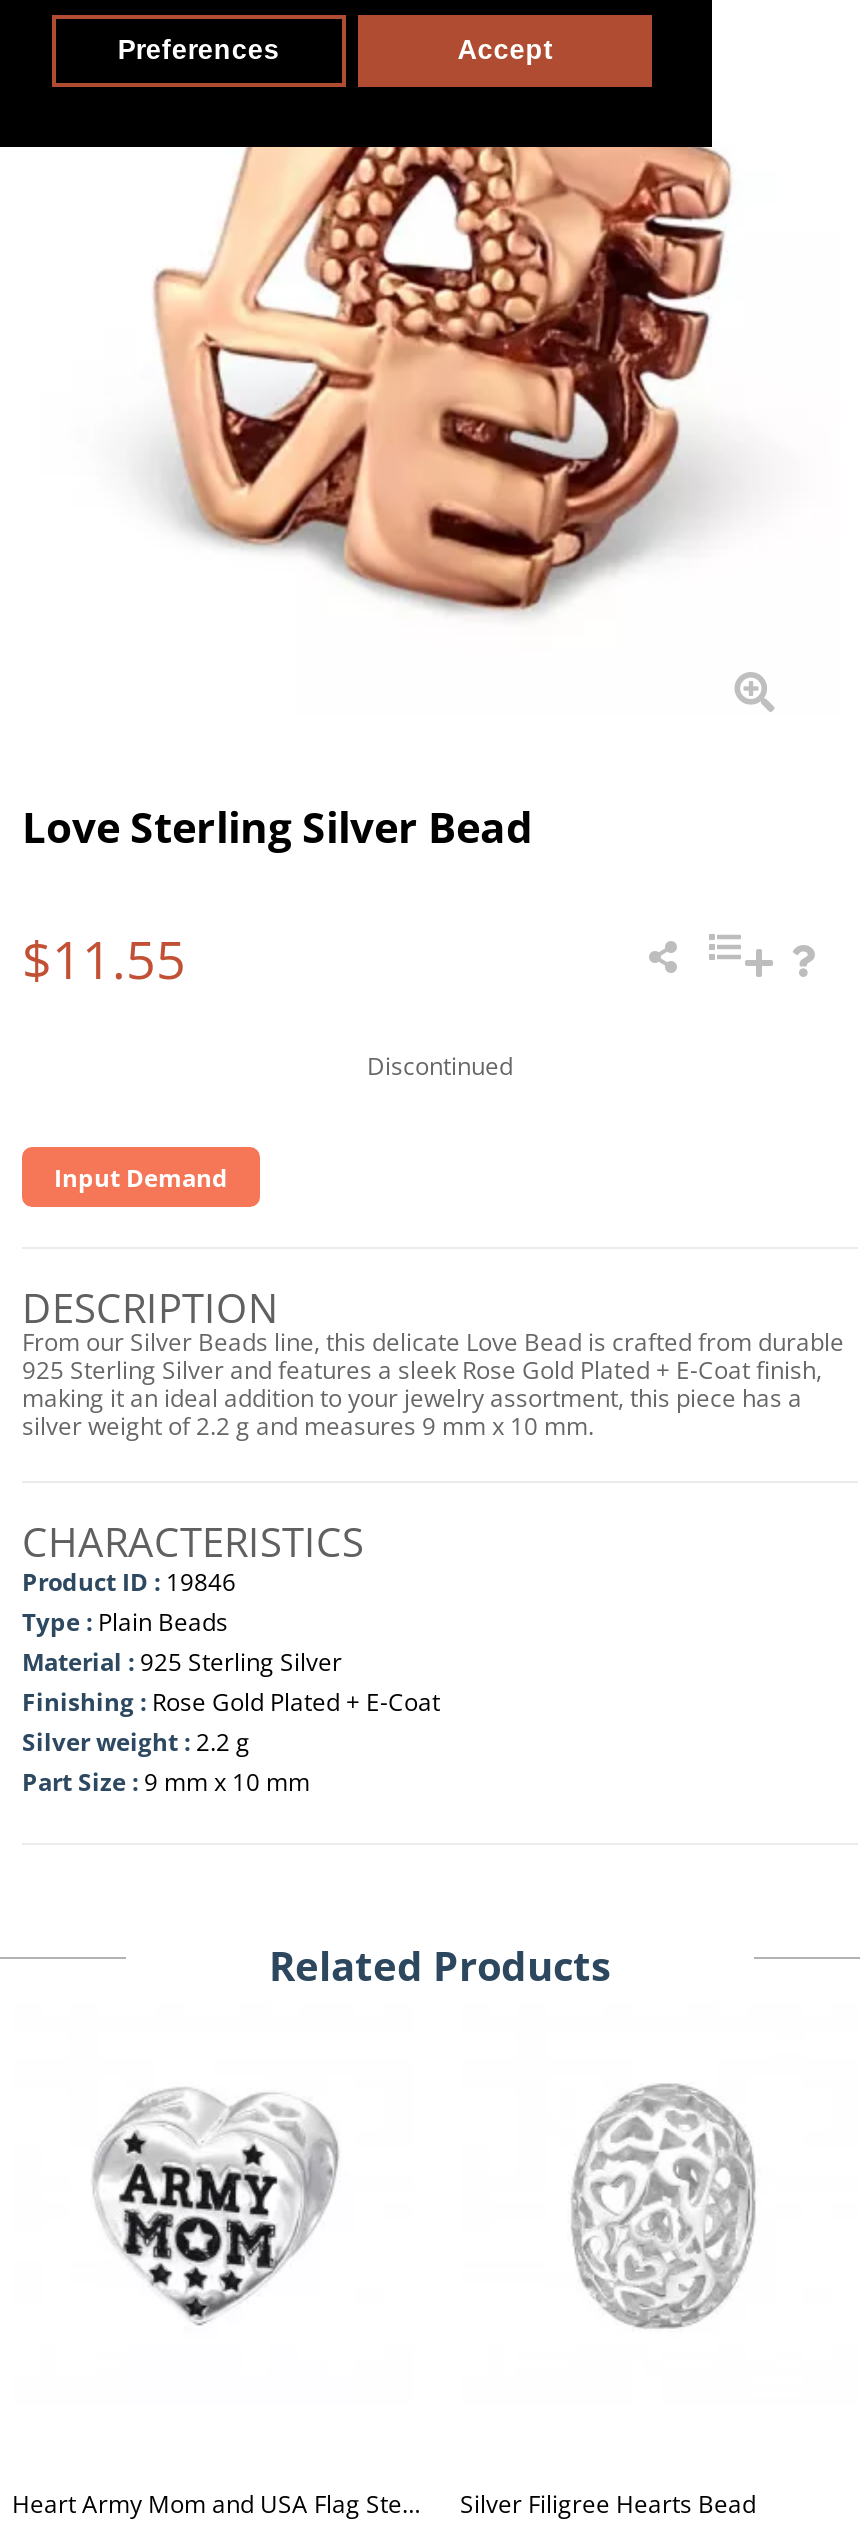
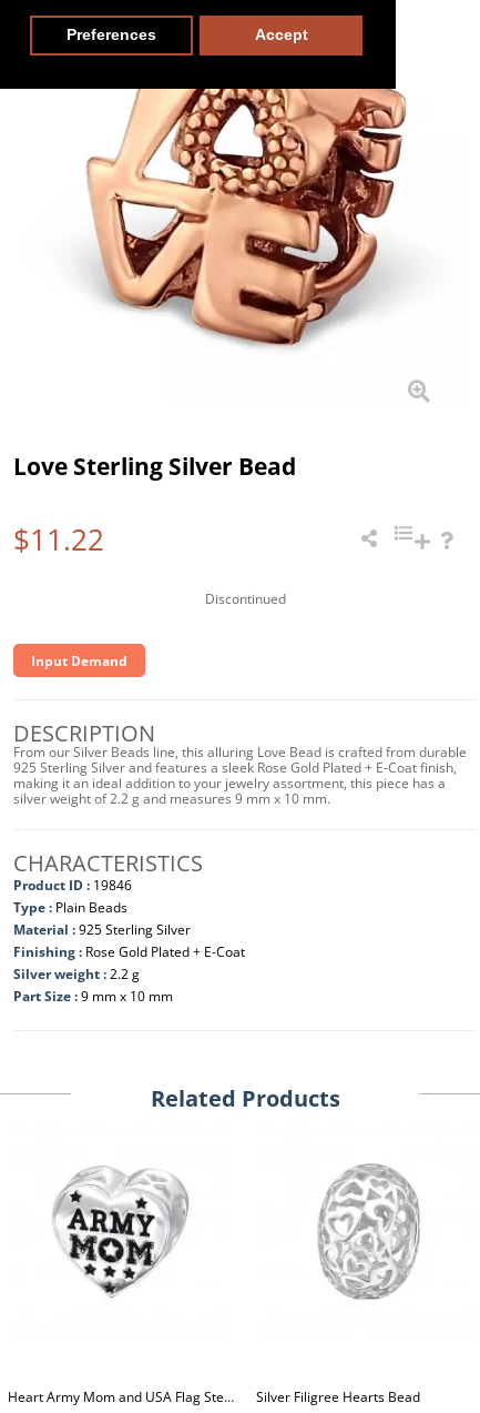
- $11.55
+ $11.22

- From our Silver Beads line, this delicate Love Bead is crafted from durable
+ From our Silver Beads line, this alluring Love Bead is crafted from durable
